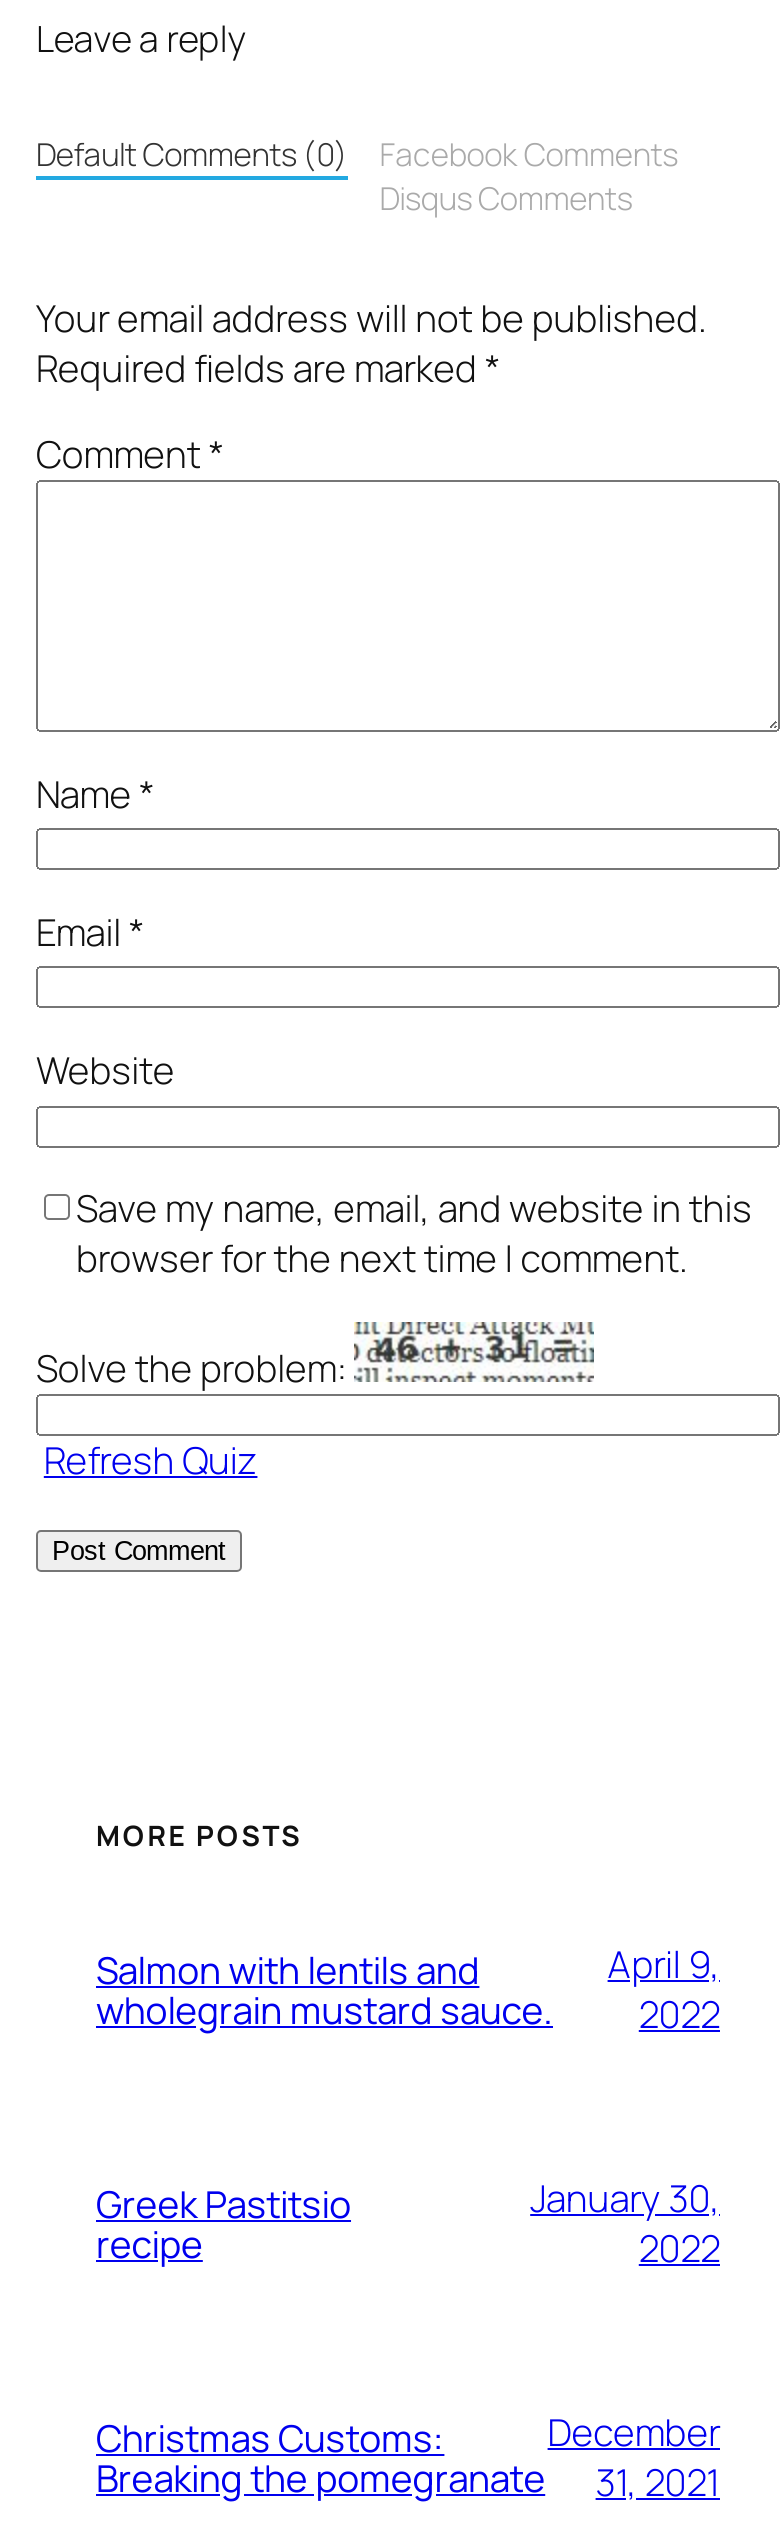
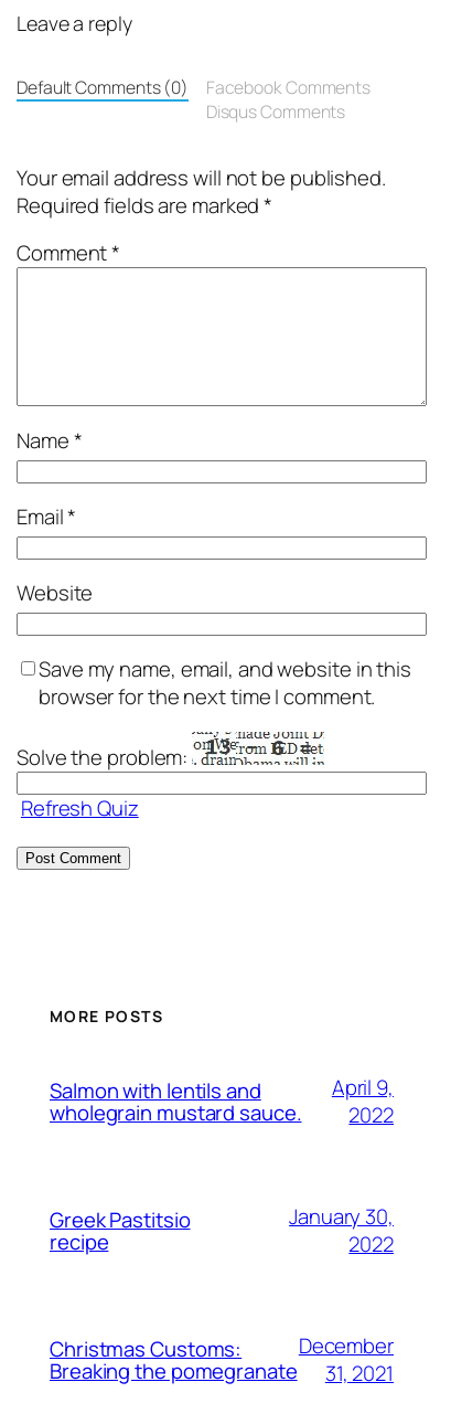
- [image]
+ [image]
